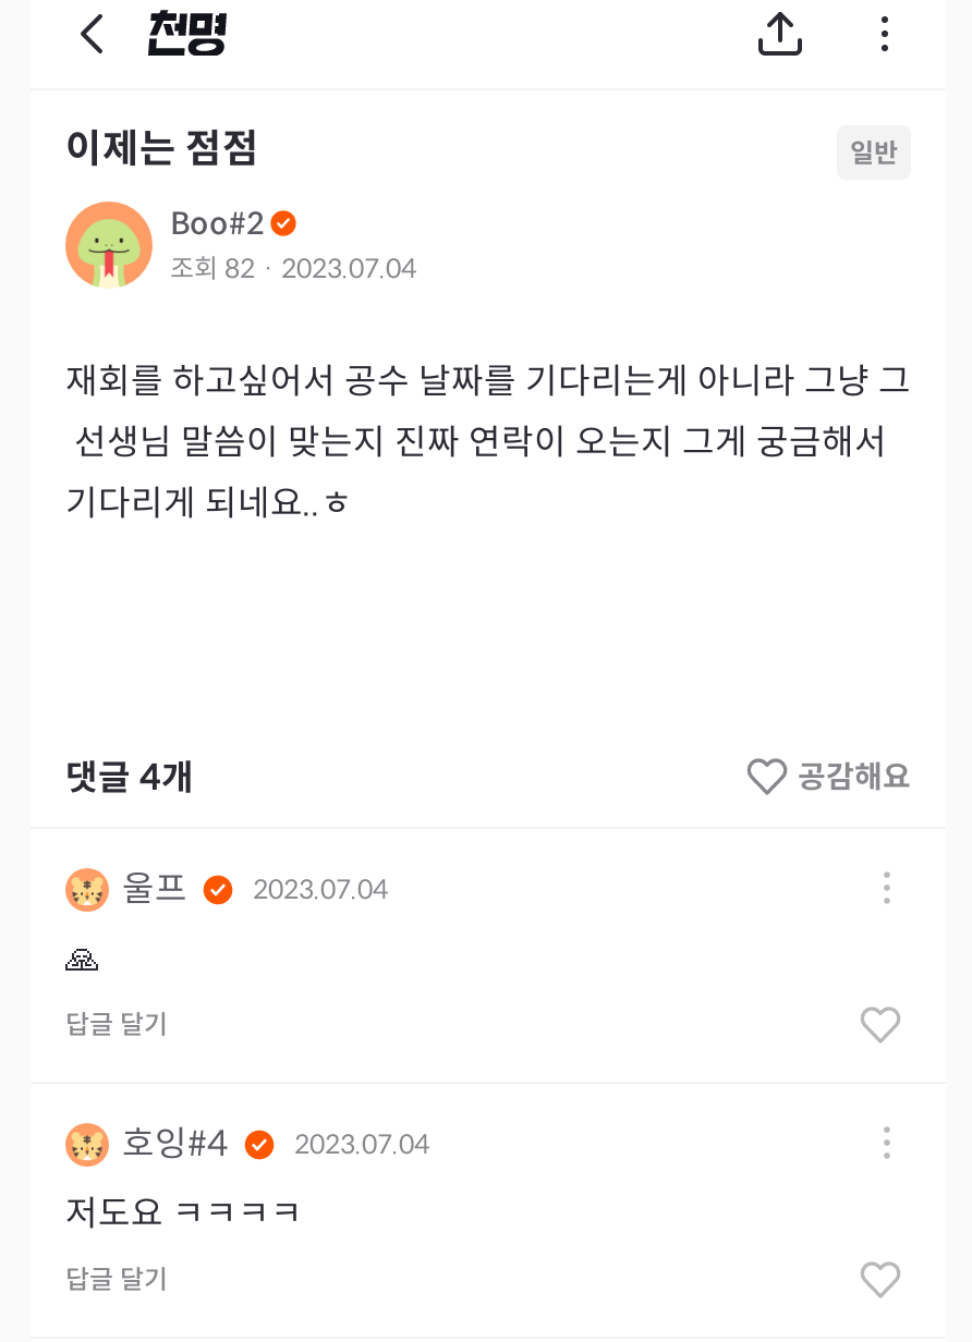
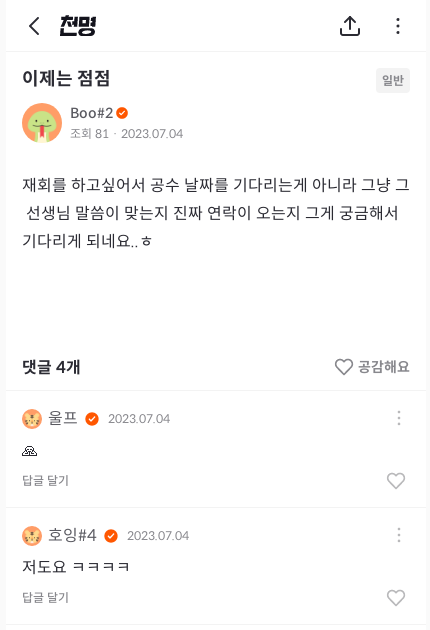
- 조회 82 · 2023.07.04
+ 조회 81 · 2023.07.04
